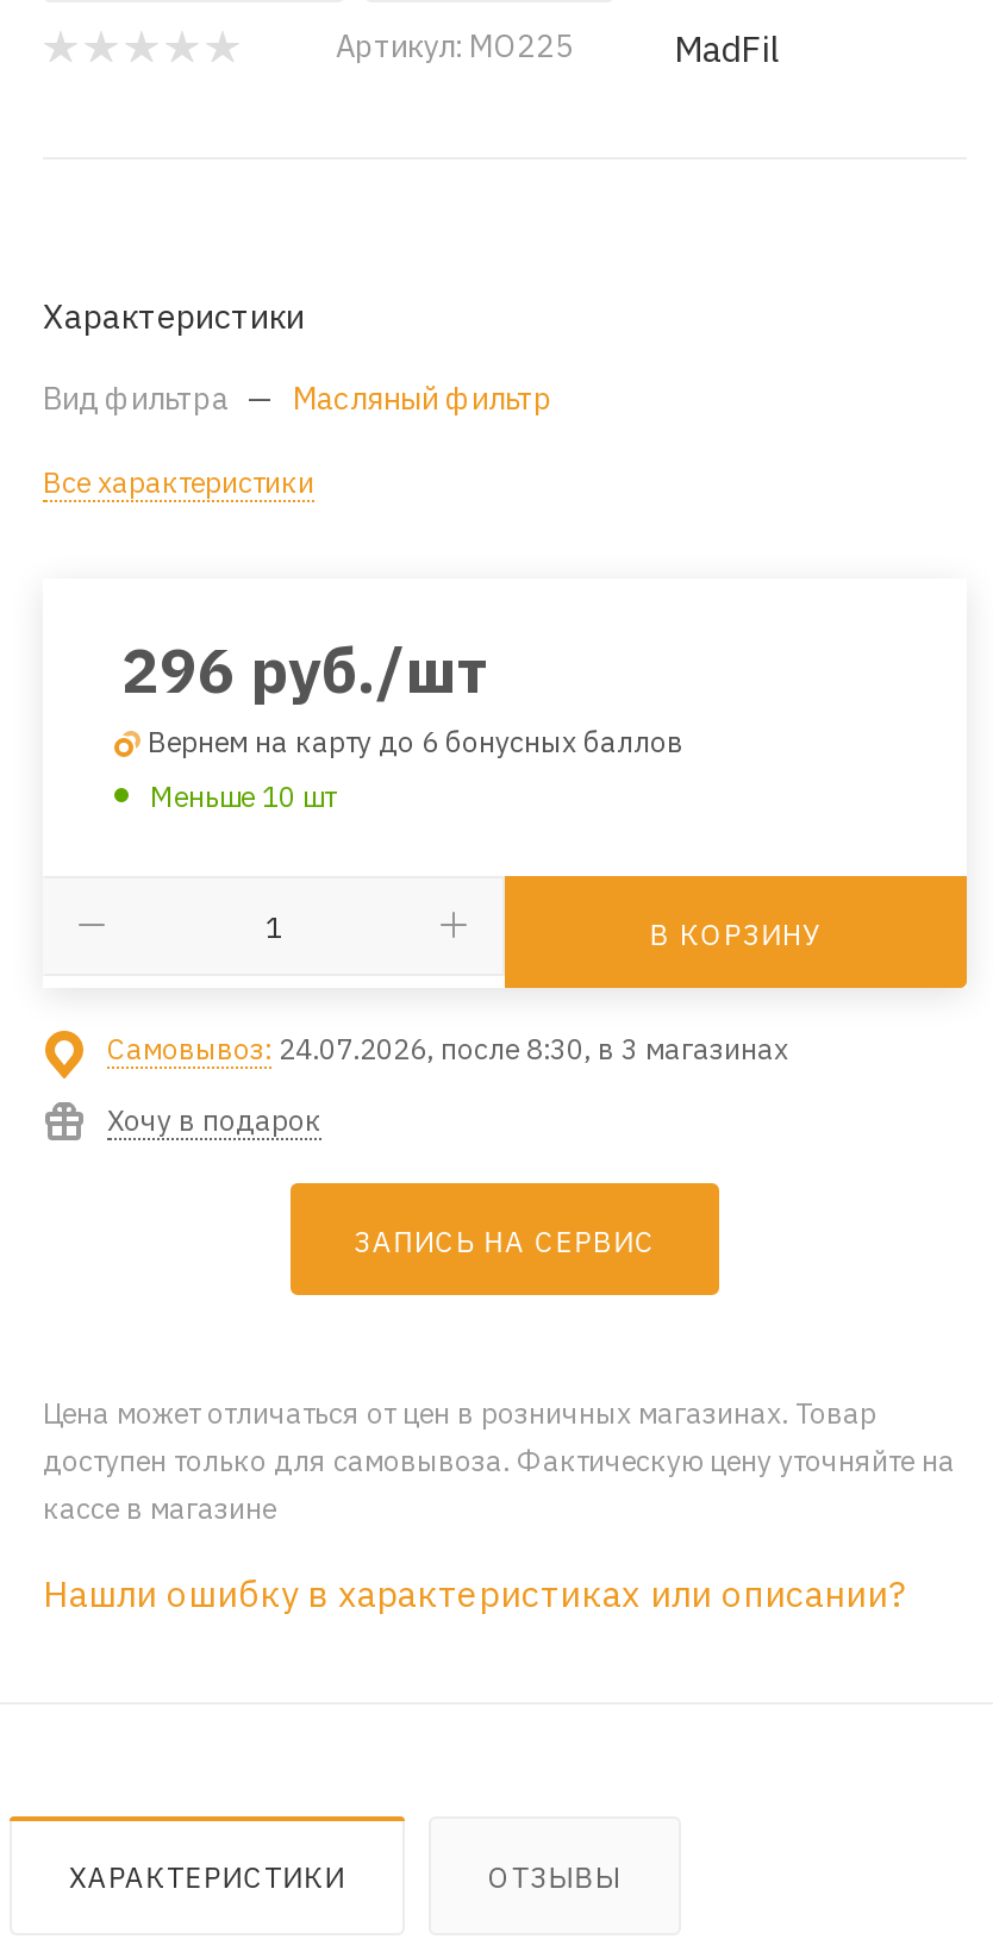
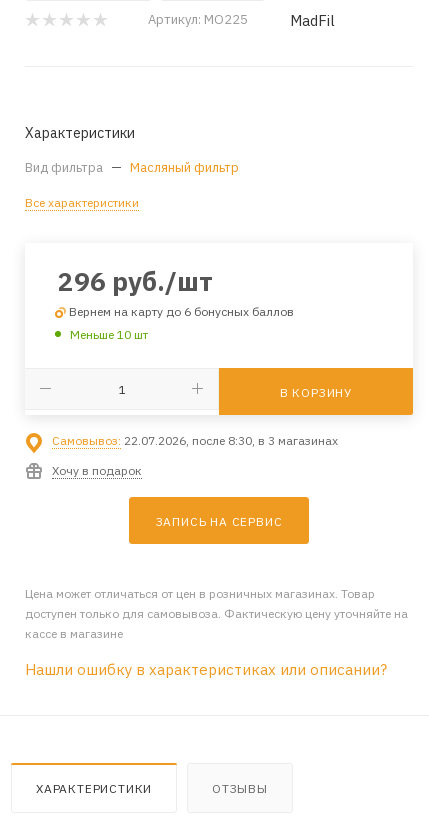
- Самовывоз: 24.07.2026, после 8:30, в 3 магазинах
+ Самовывоз: 22.07.2026, после 8:30, в 3 магазинах
